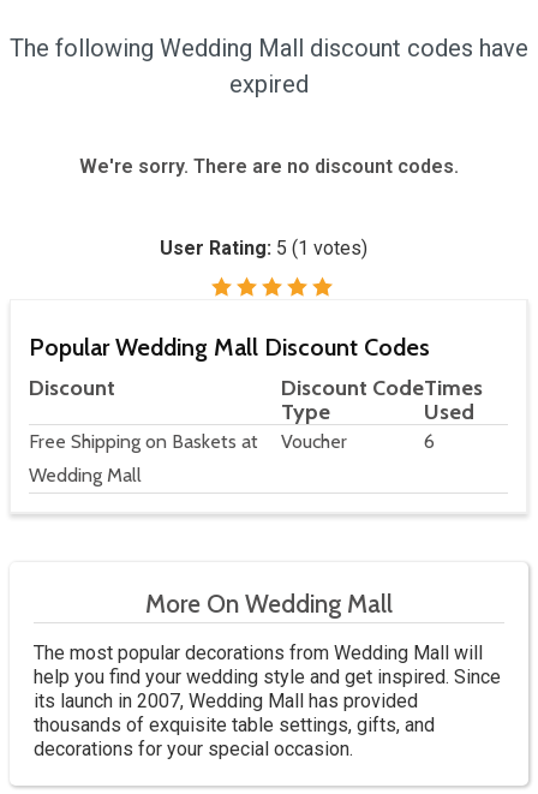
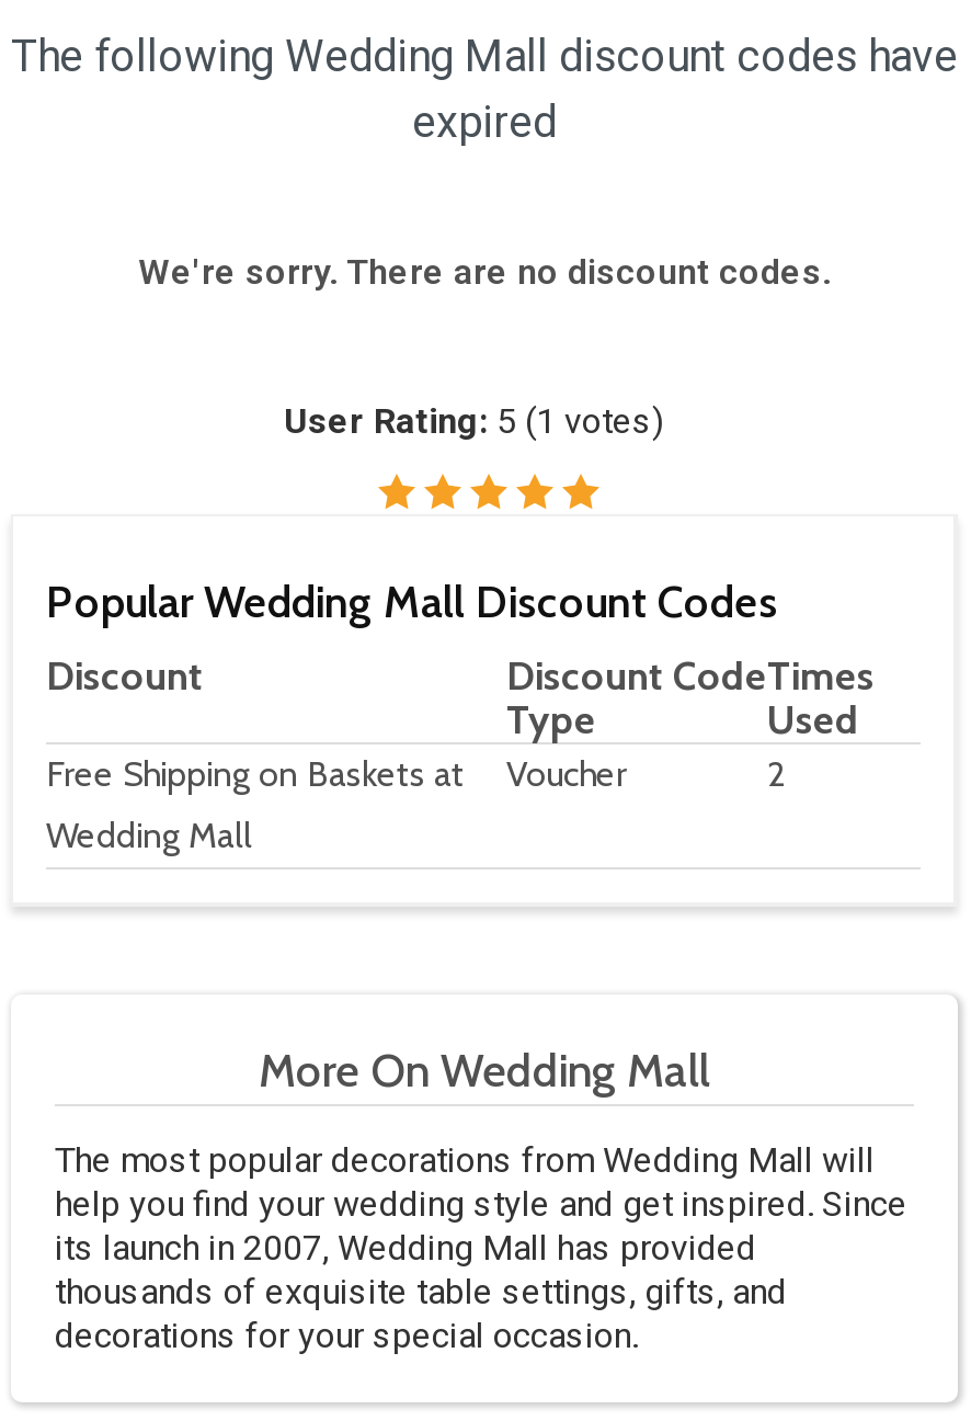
- 6
+ 2
